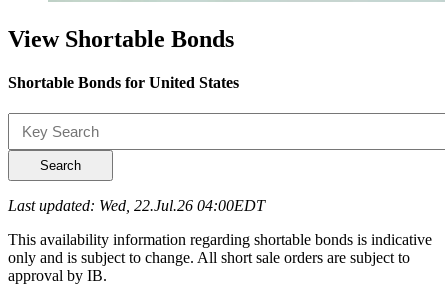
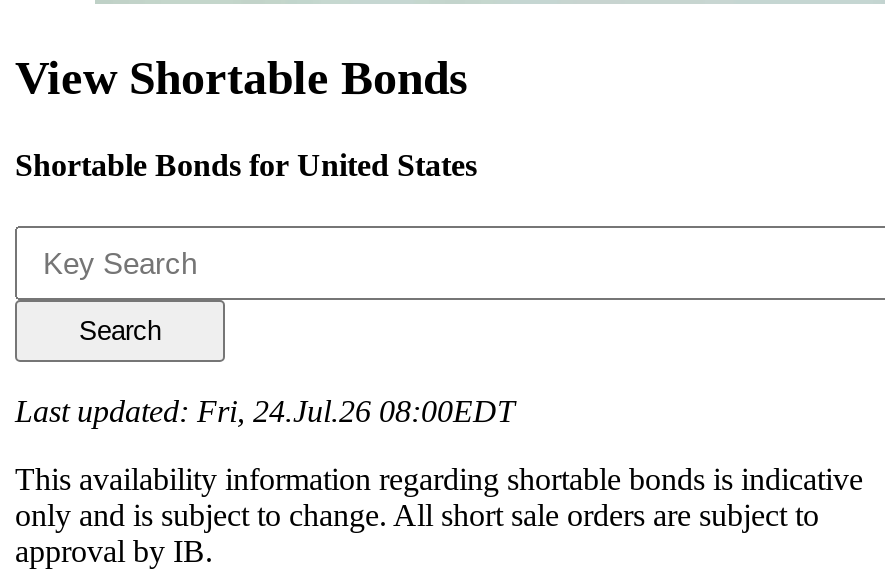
- Last updated: Wed, 22.Jul.26 04:00EDT
+ Last updated: Fri, 24.Jul.26 08:00EDT
